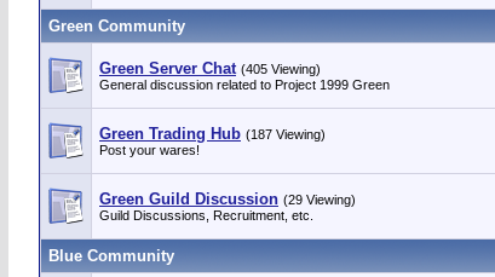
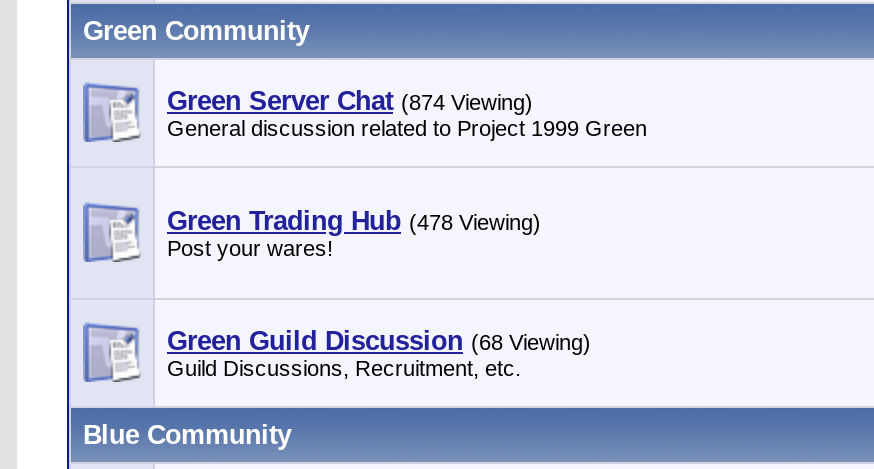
- Green Server Chat (405 Viewing)
+ Green Server Chat (874 Viewing)

- Green Trading Hub (187 Viewing)
+ Green Trading Hub (478 Viewing)

- Green Guild Discussion (29 Viewing)
+ Green Guild Discussion (68 Viewing)
